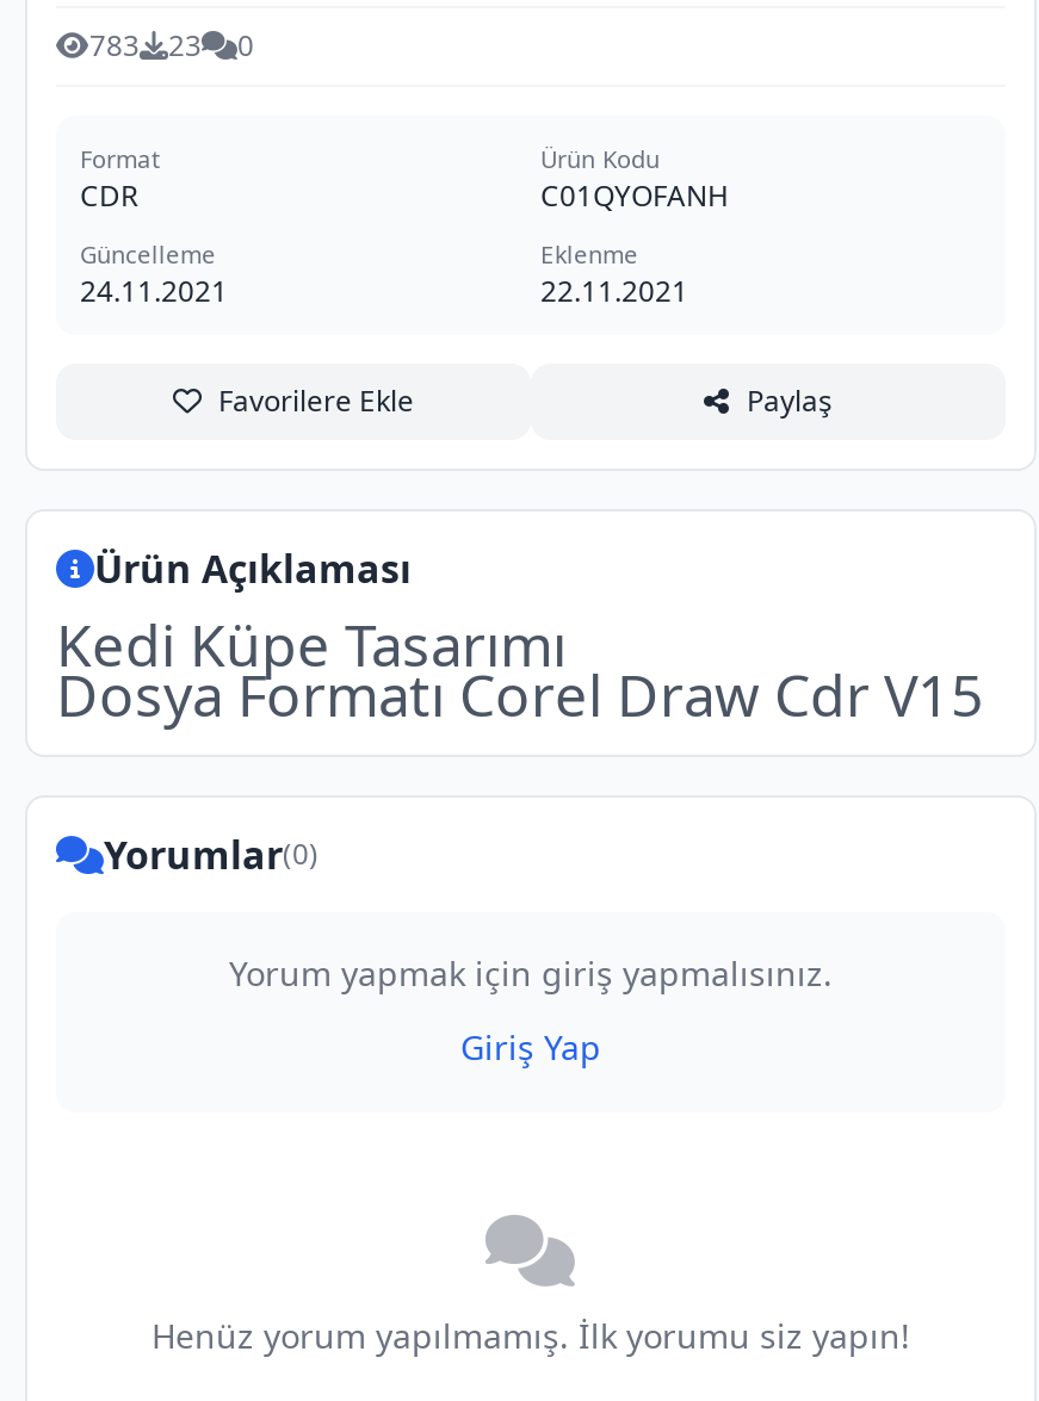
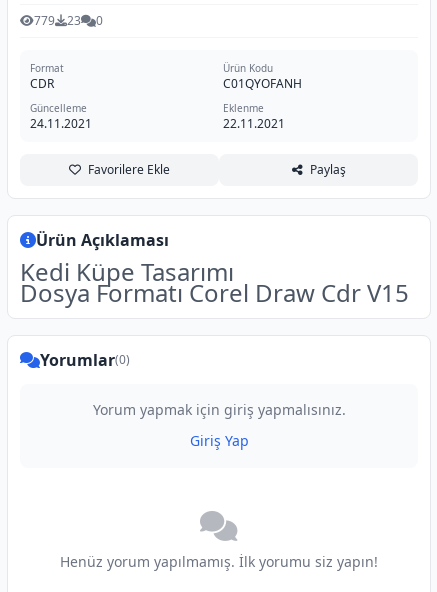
- 783
+ 779
